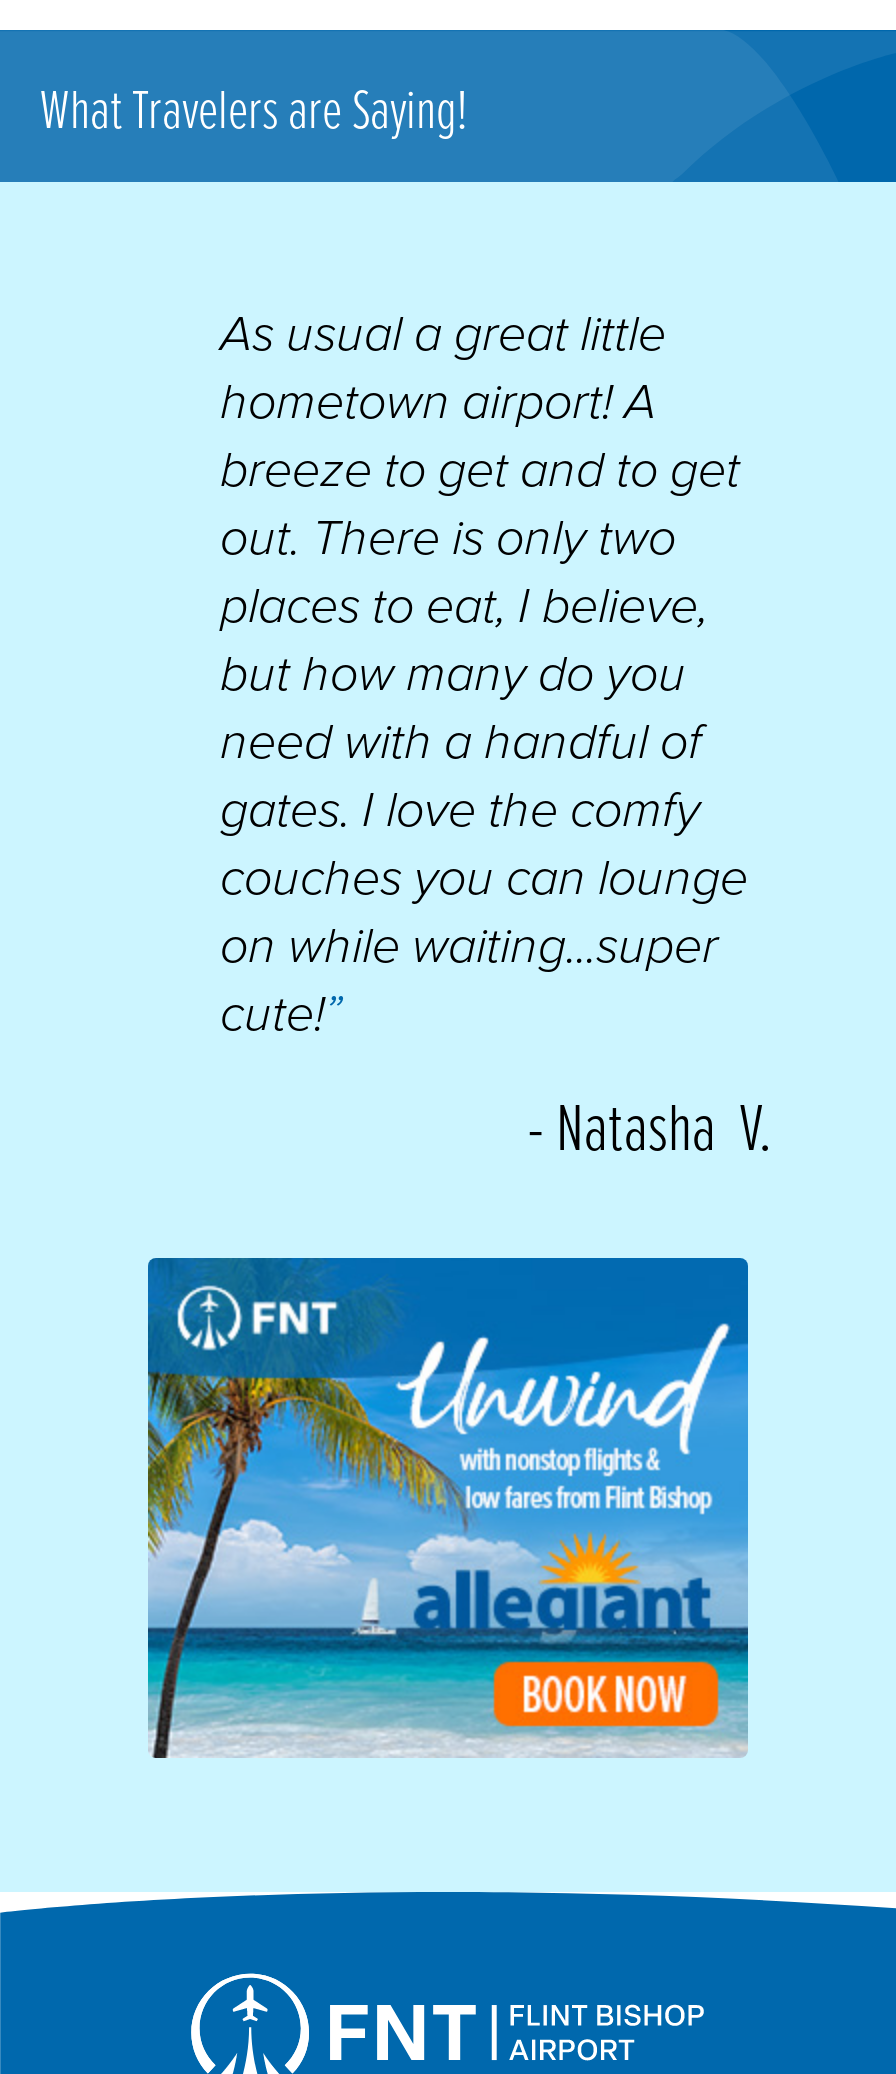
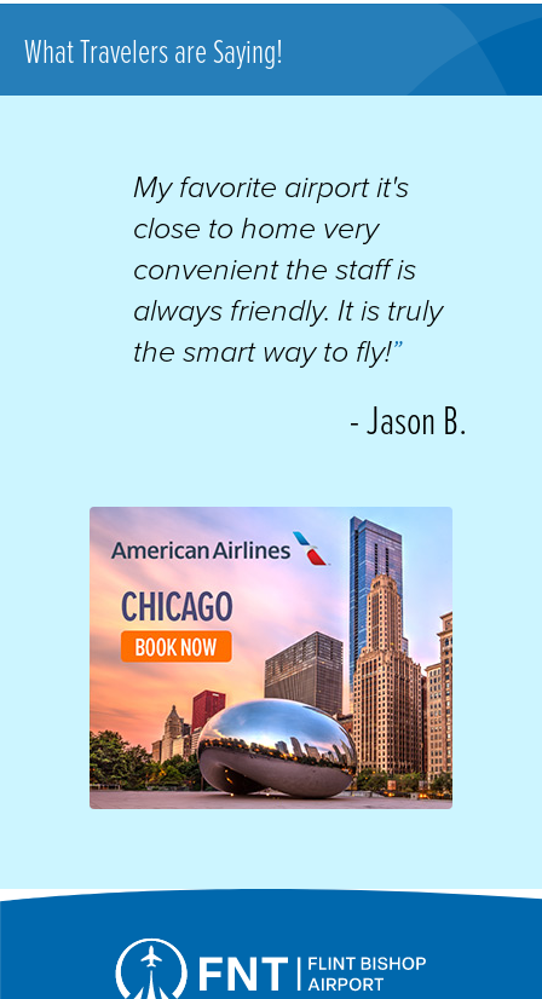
- As usual a great little
- hometown airport! A
- breeze to get and to get
- out. There is only two
- places to eat, I believe,
- but how many do you
- need with a handful of
- gates. I love the comfy
- couches you can lounge
- on while waiting...super
- cute!”
- - Natasha V.
+ My favorite airport it's
+ close to home very
+ convenient the staff is
+ always friendly. It is truly
+ the smart way to fly!”
+ - Jason B.

- [image]
+ [image]
